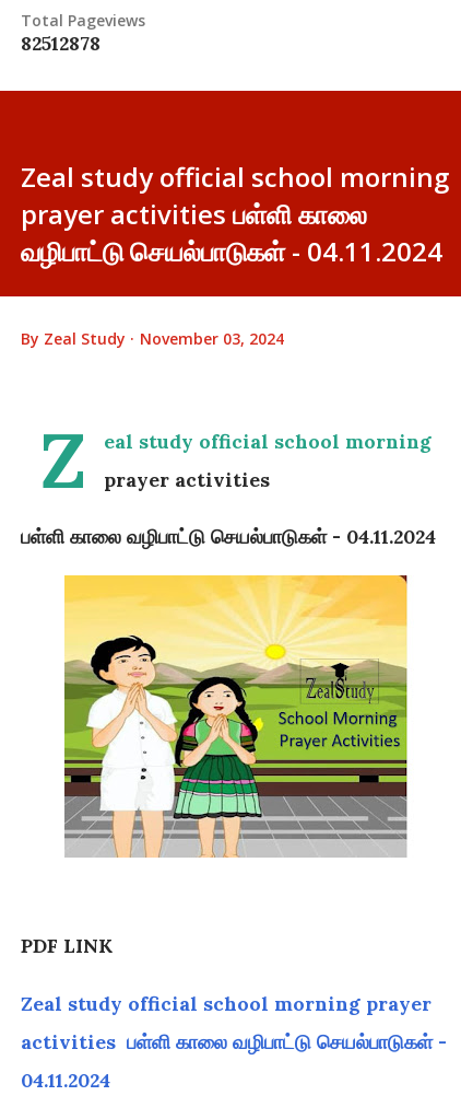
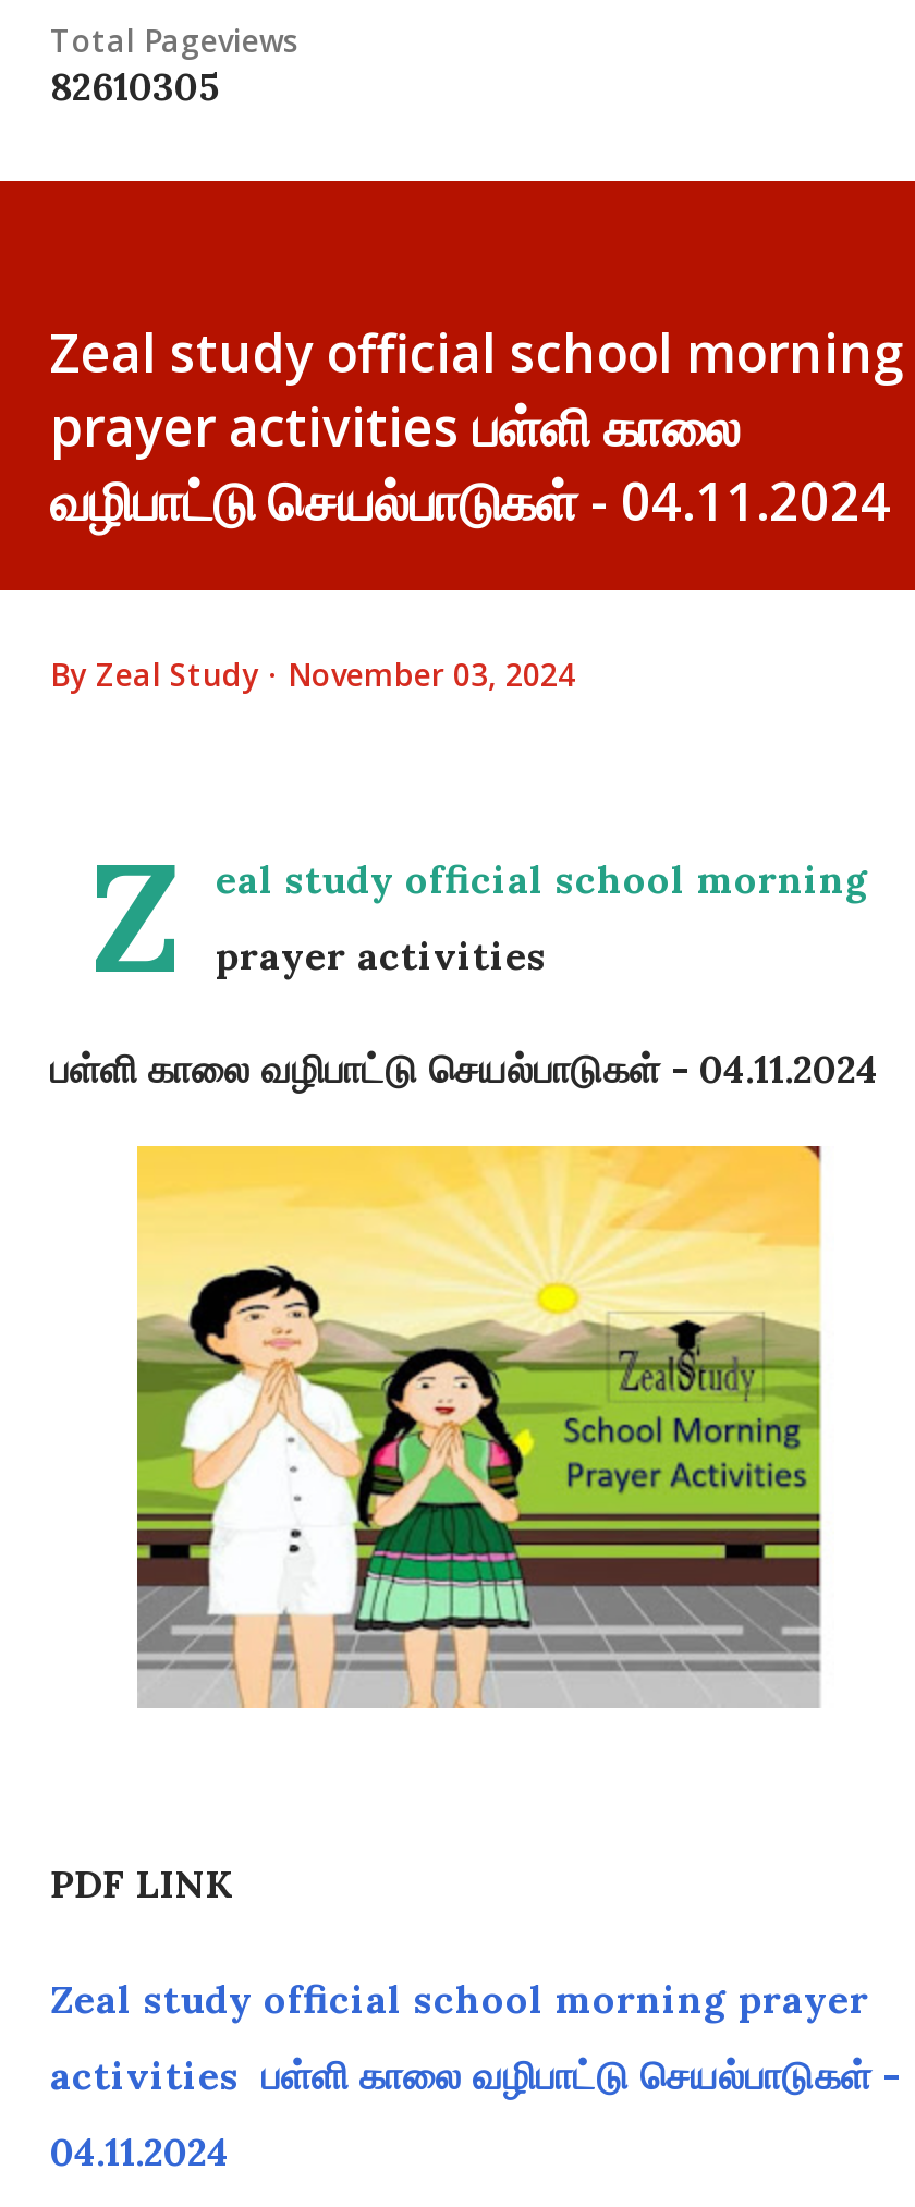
- 82512878
+ 82610305
